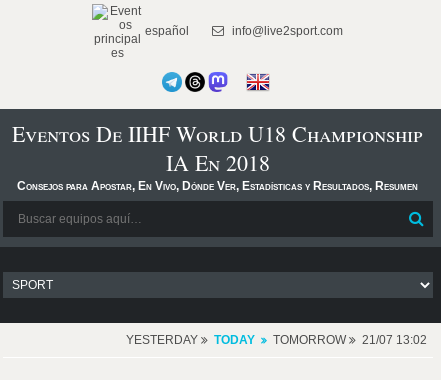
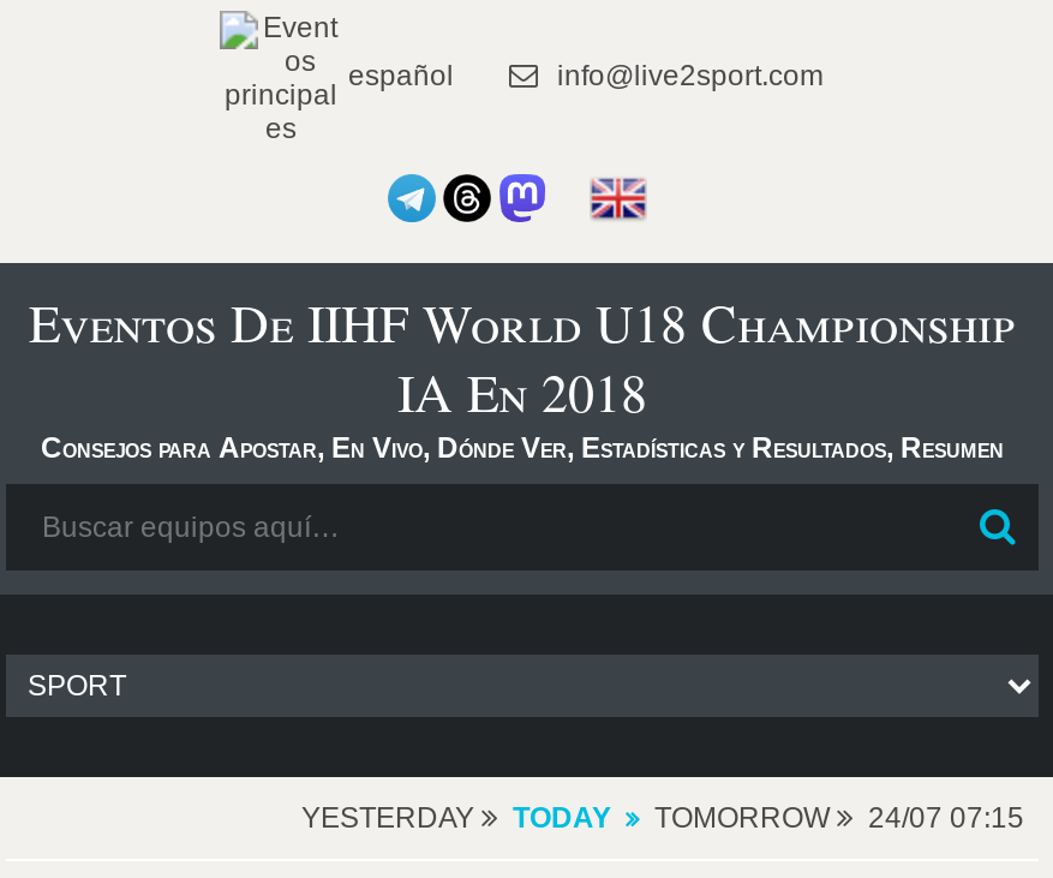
- YESTERDAY TODAY TOMORROW 21/07 13:02
+ YESTERDAY TODAY TOMORROW 24/07 07:15
